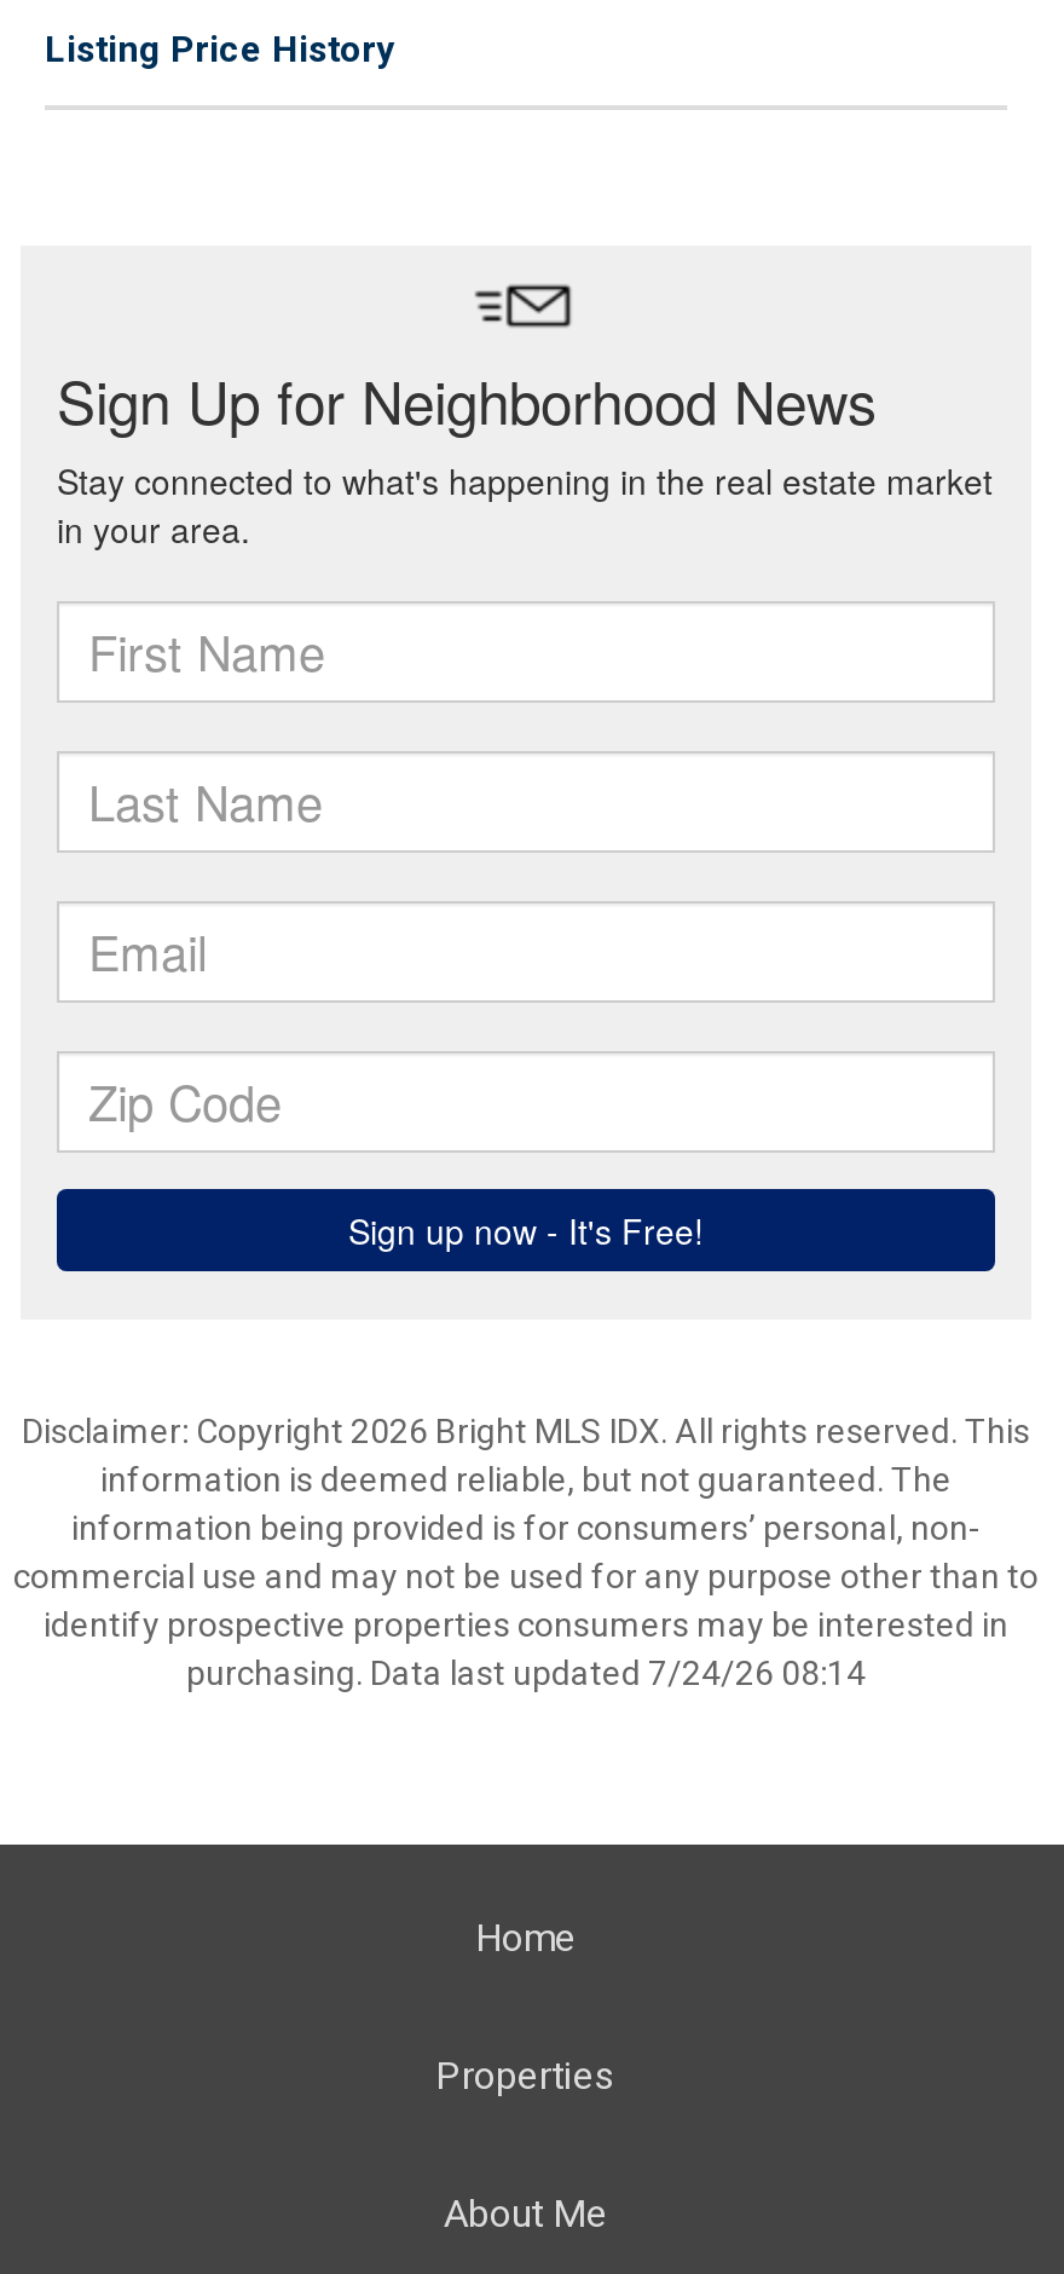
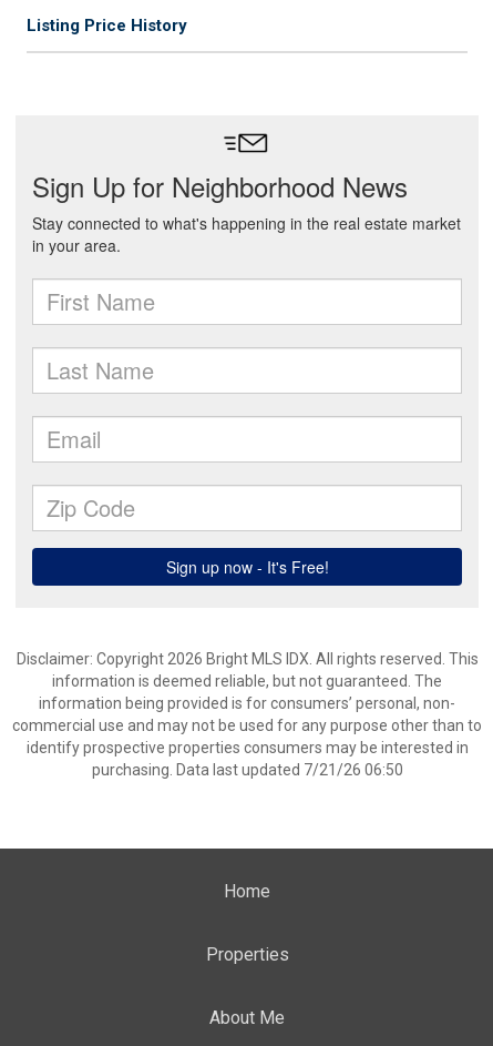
- purchasing. Data last updated 7/24/26 08:14
+ purchasing. Data last updated 7/21/26 06:50
